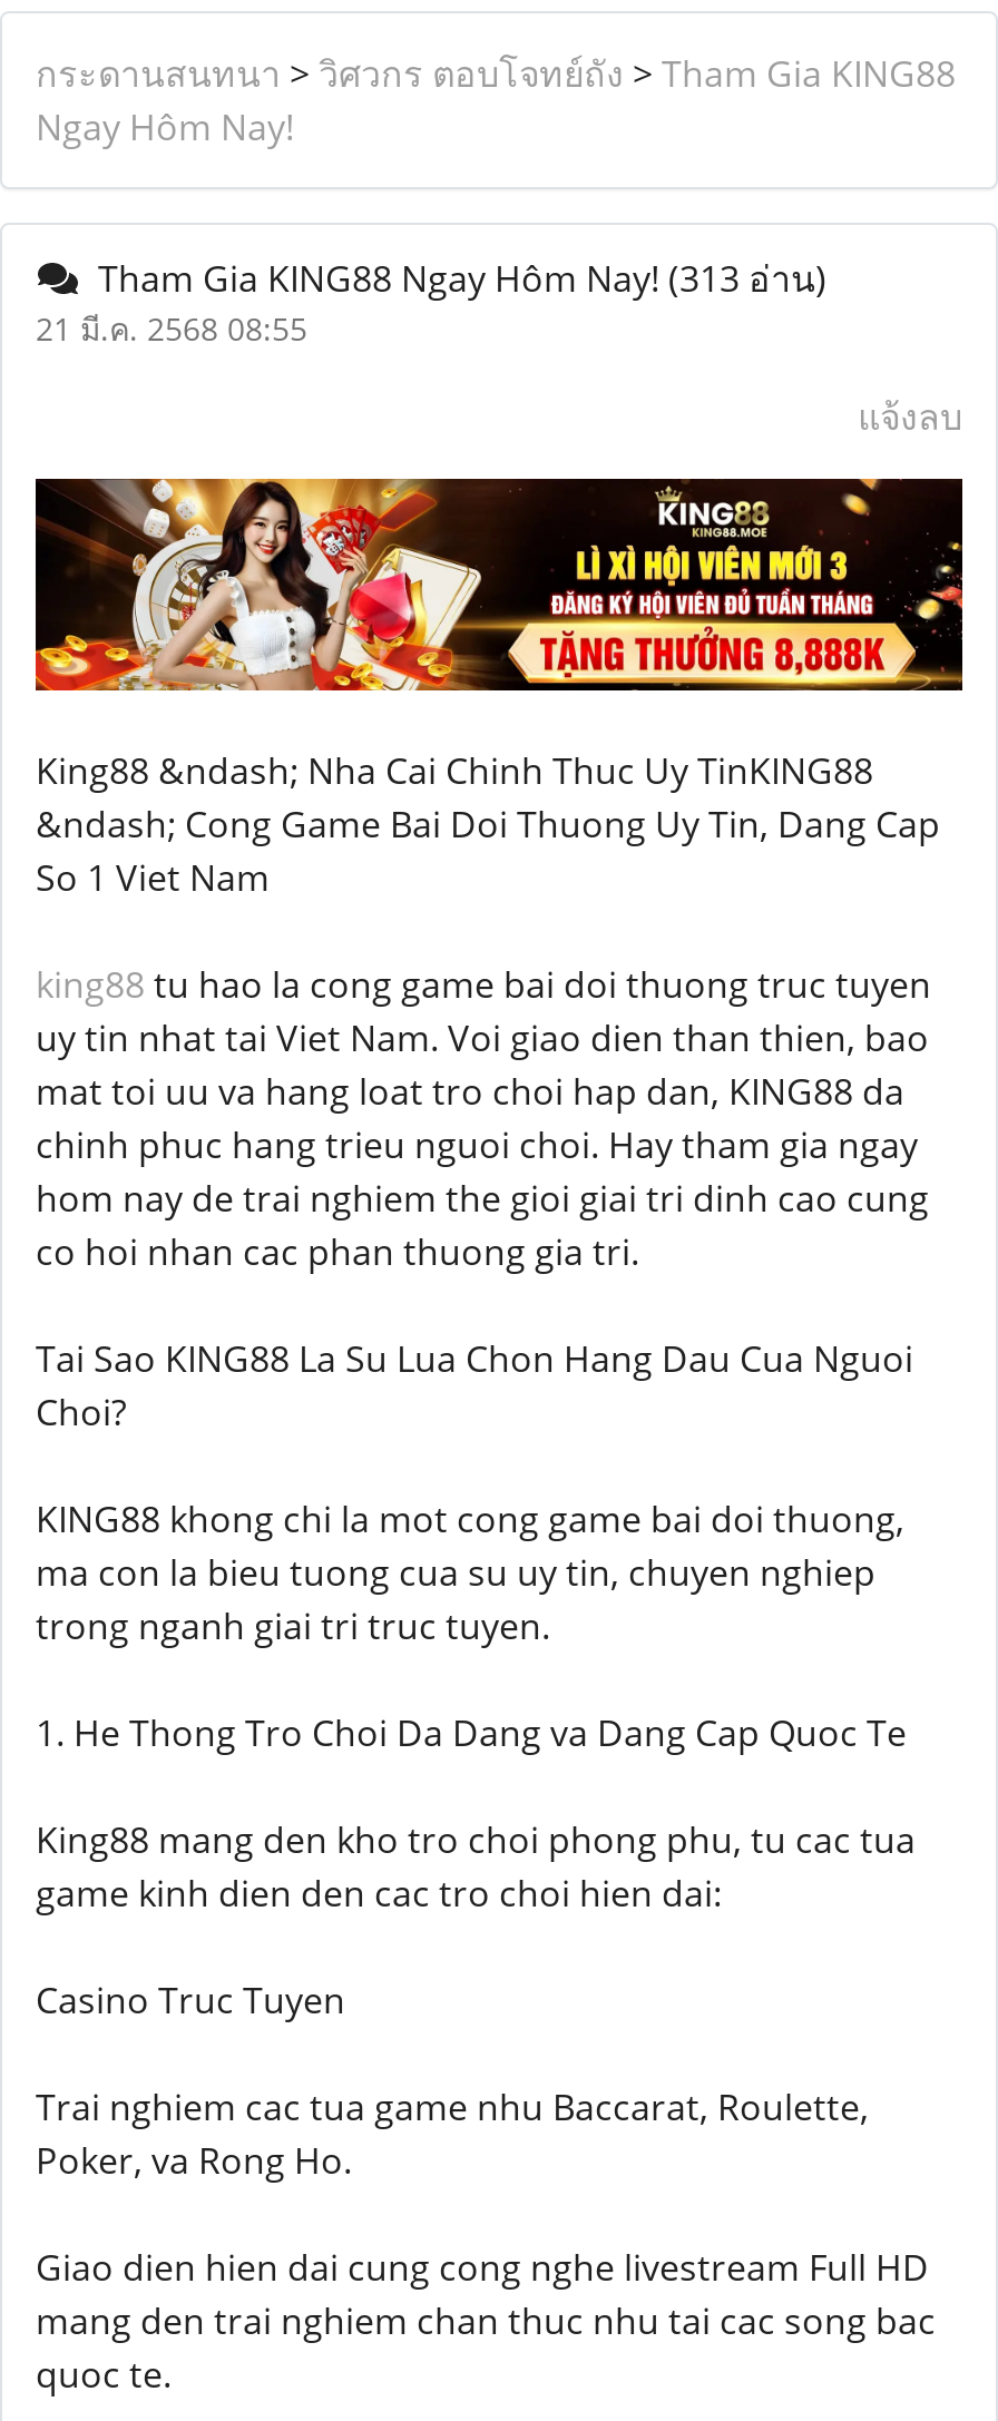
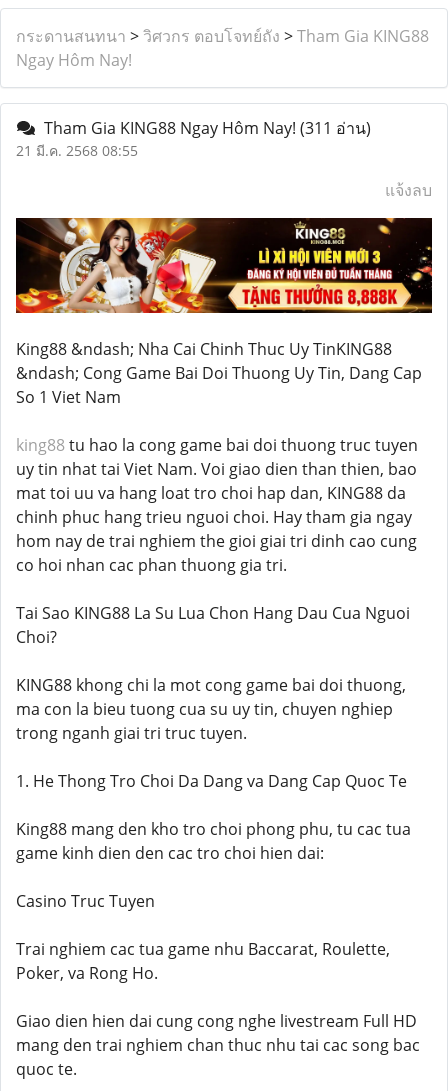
- Tham Gia KING88 Ngay Hôm Nay! (313 อ่าน)
+ Tham Gia KING88 Ngay Hôm Nay! (311 อ่าน)
